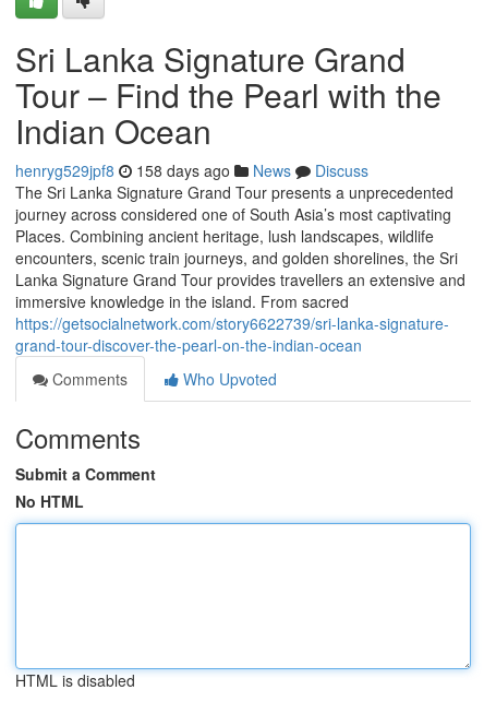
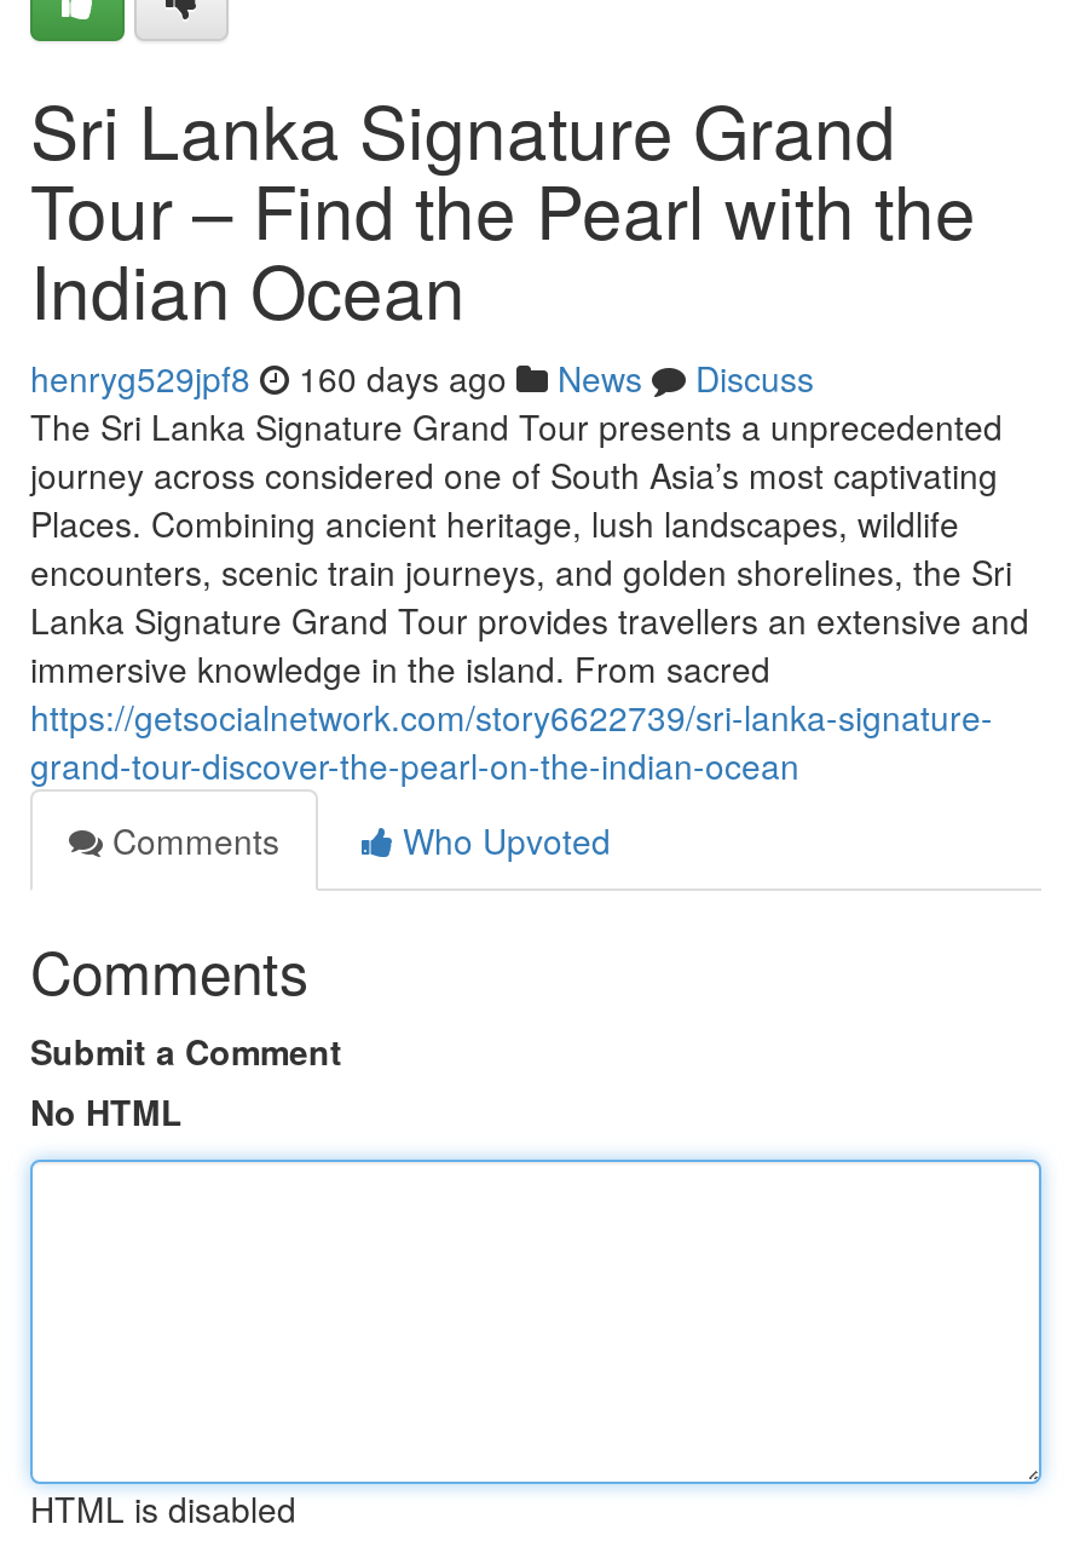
- henryg529jpf8 158 days ago News Discuss
+ henryg529jpf8 160 days ago News Discuss
